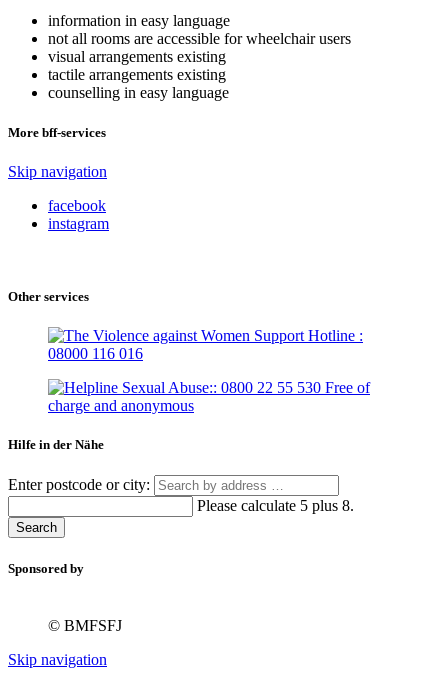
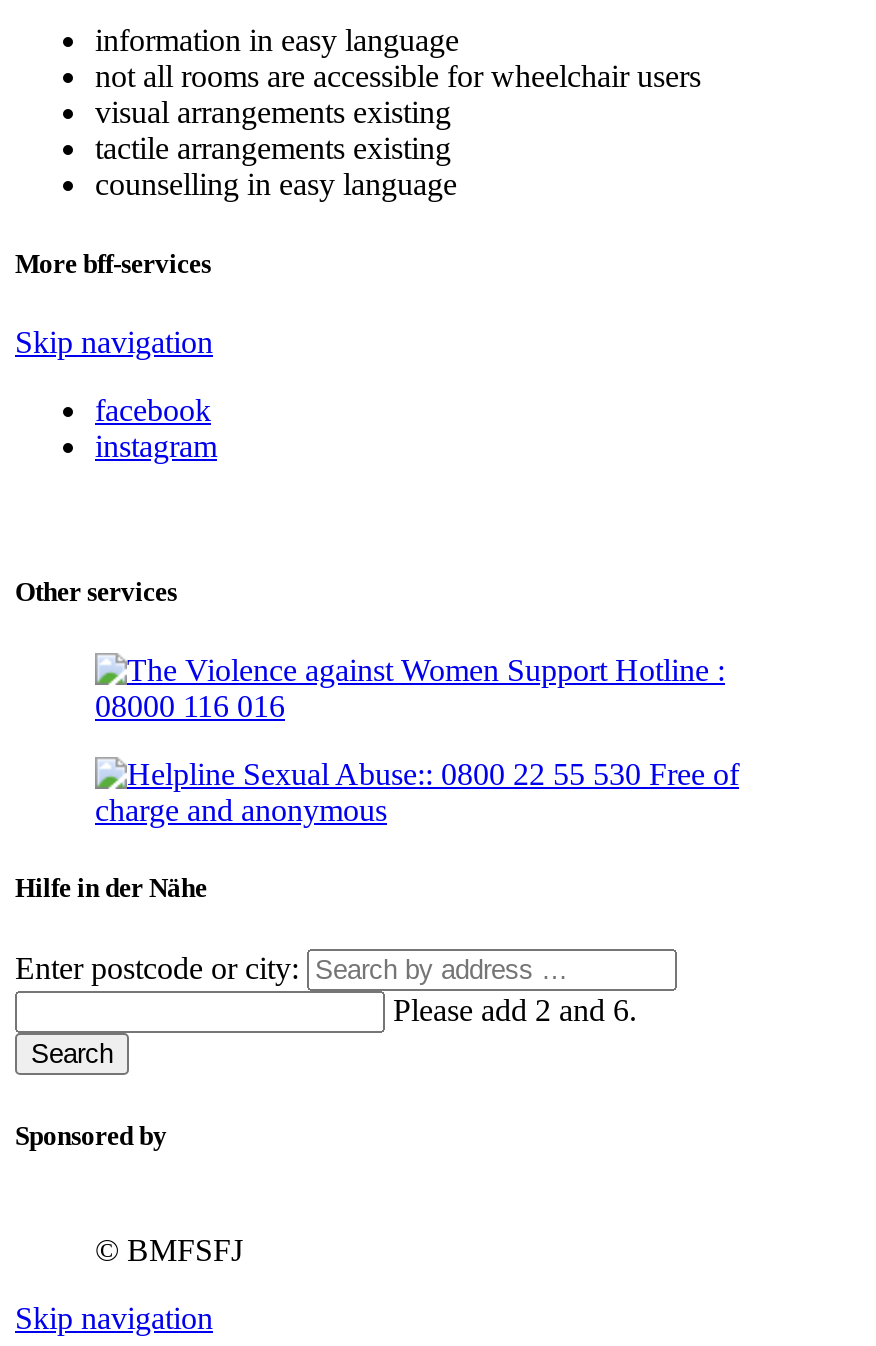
- Please calculate 5 plus 8.
+ Please add 2 and 6.
